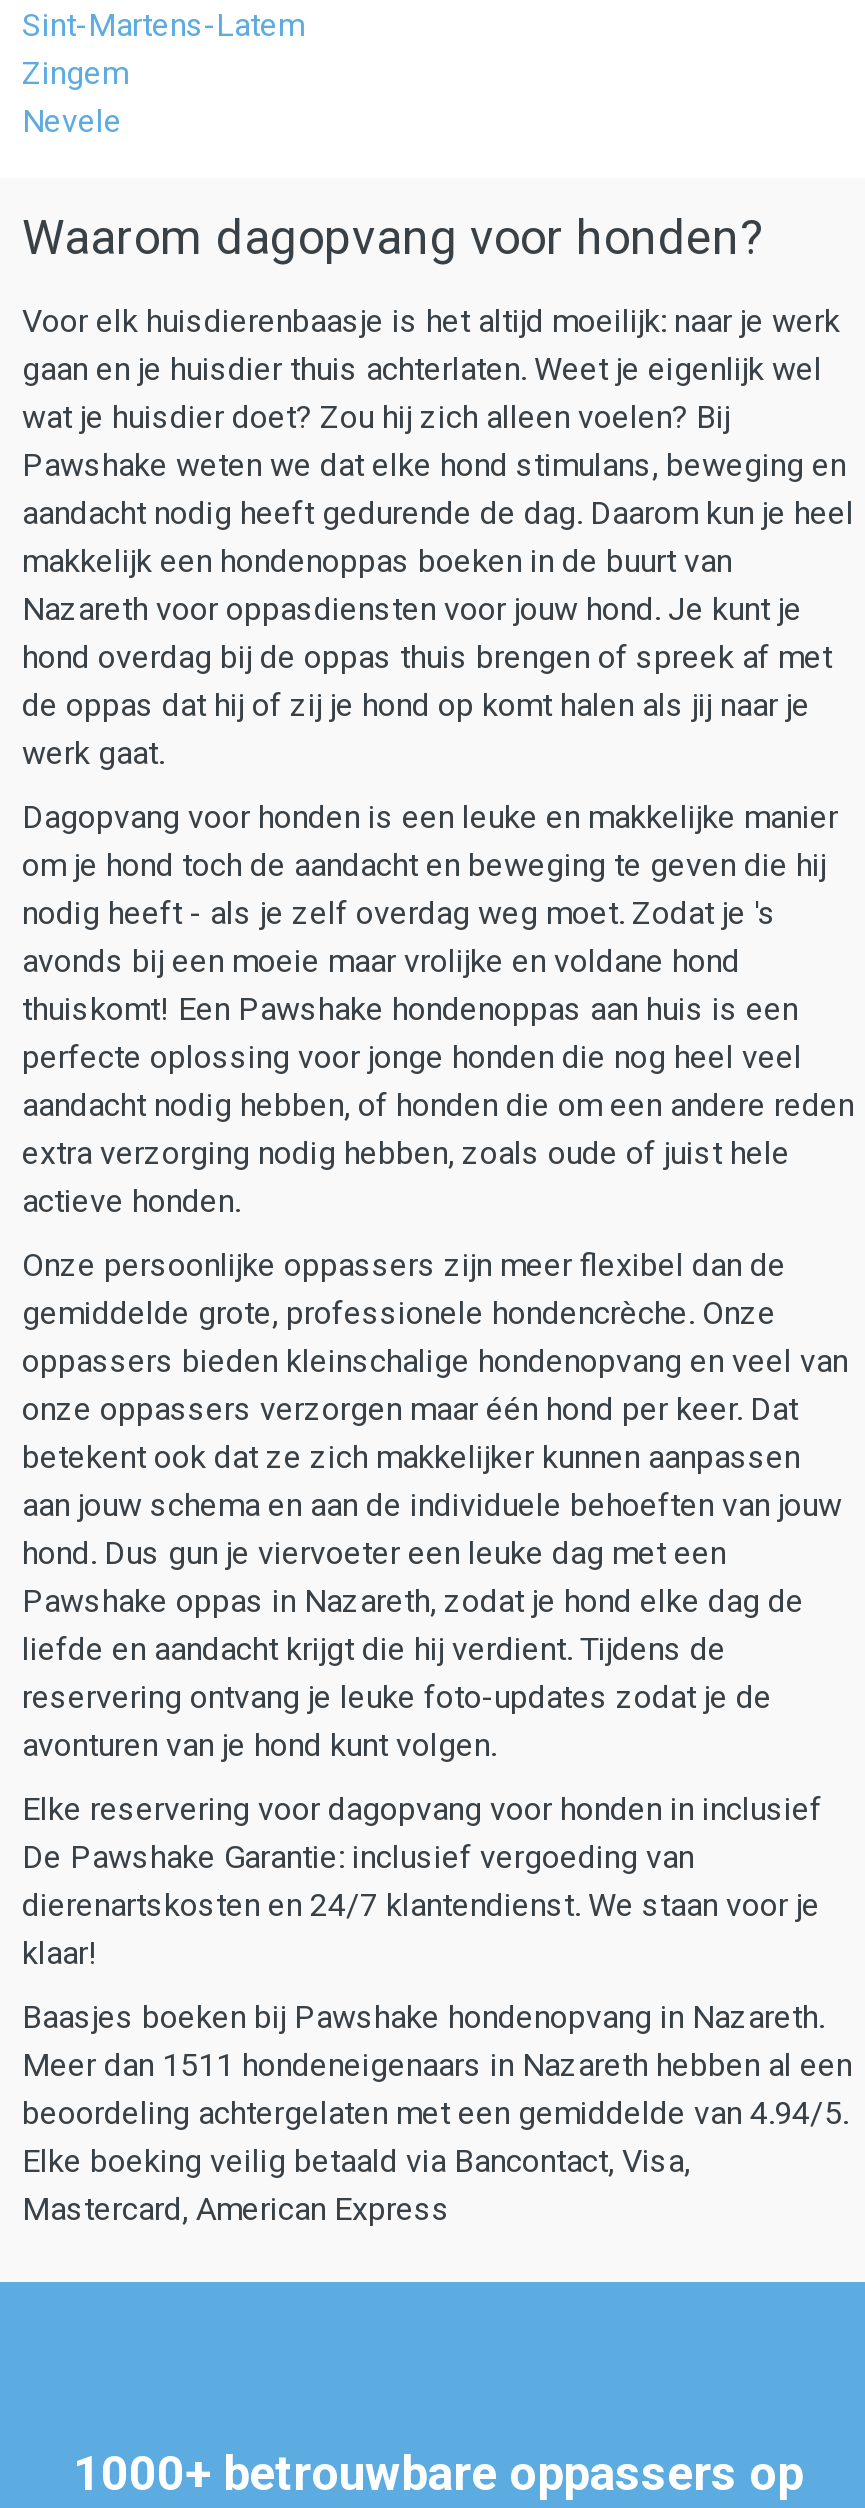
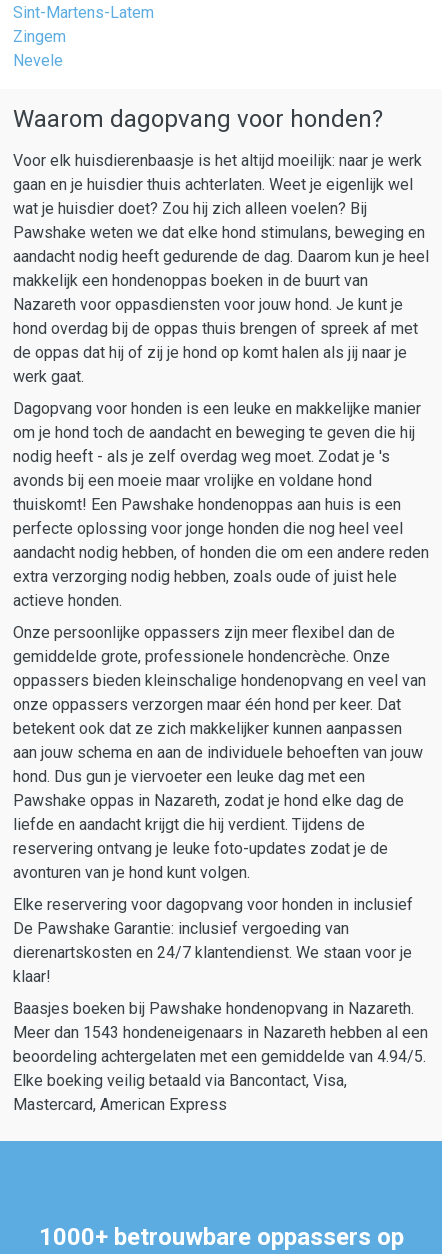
- Meer dan 1511 hondeneigenaars in Nazareth hebben al een
+ Meer dan 1543 hondeneigenaars in Nazareth hebben al een
